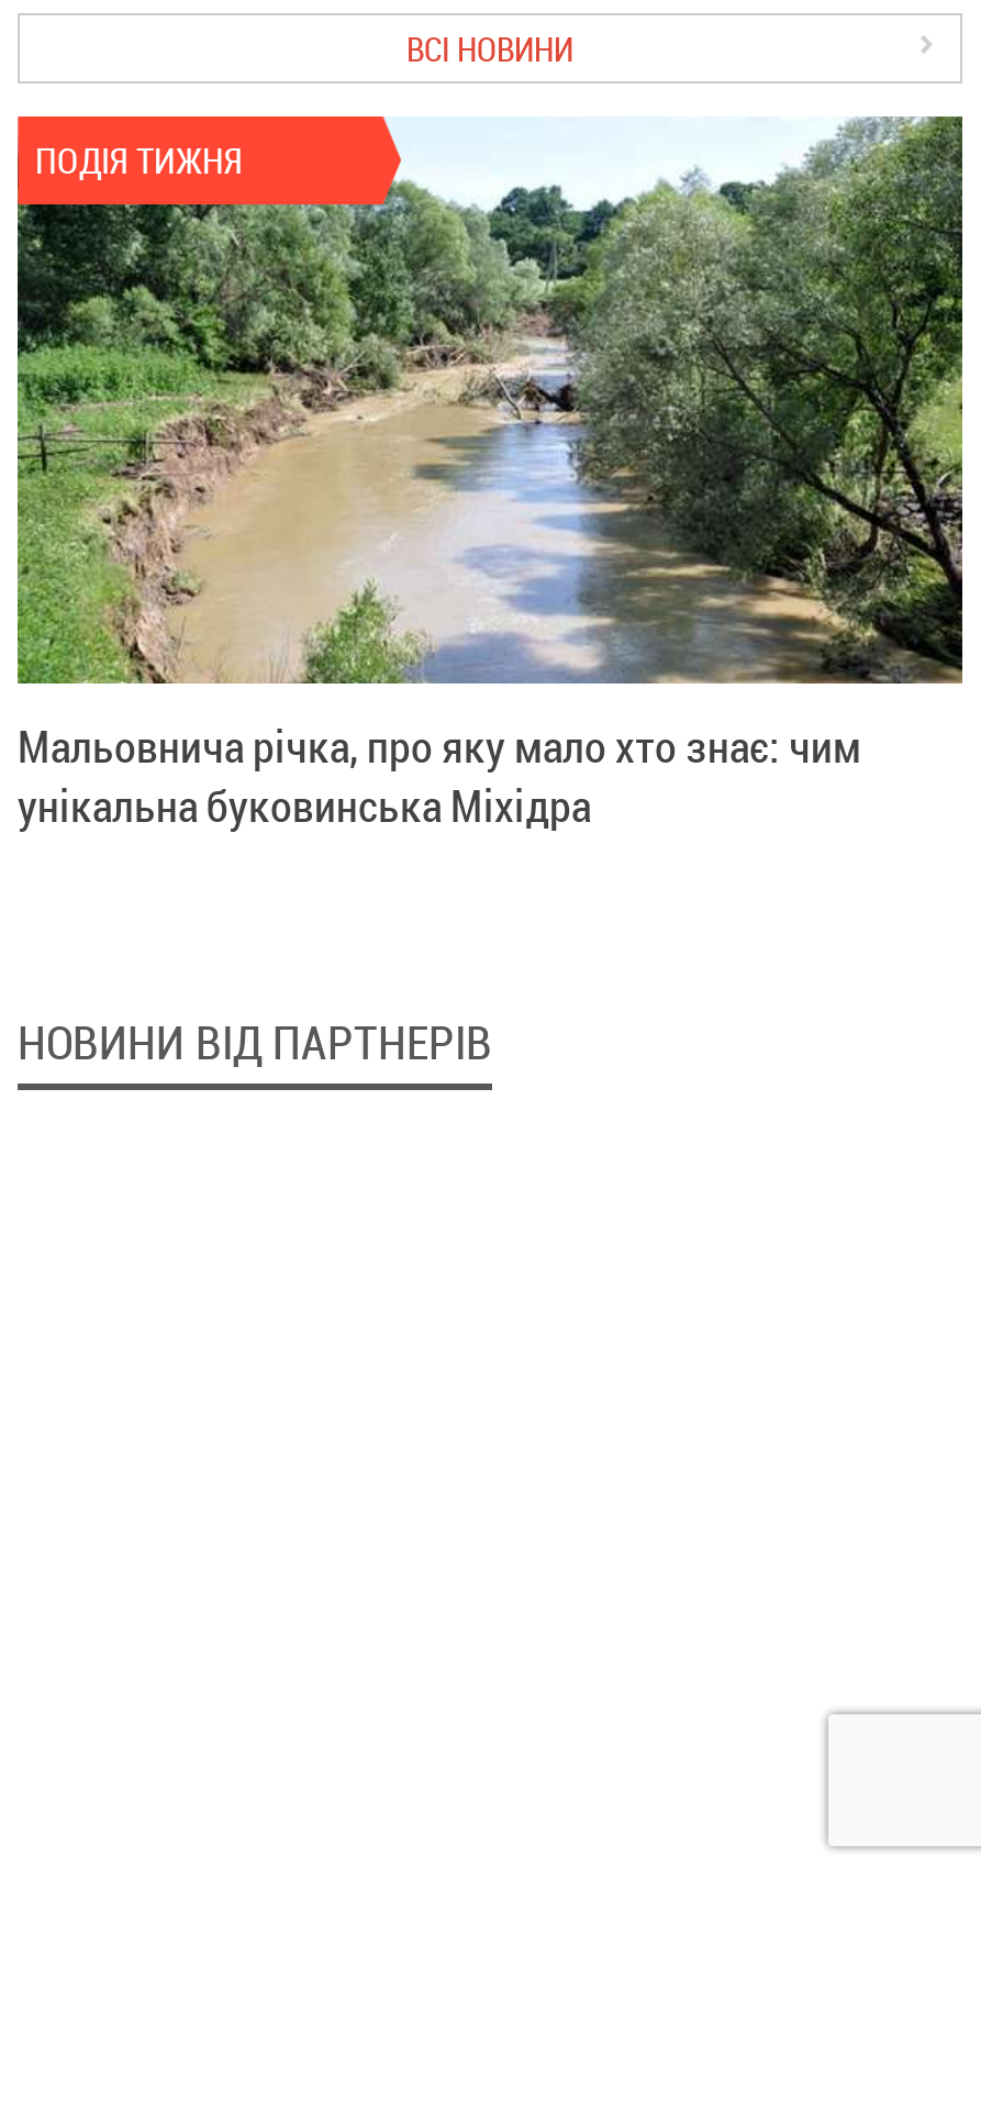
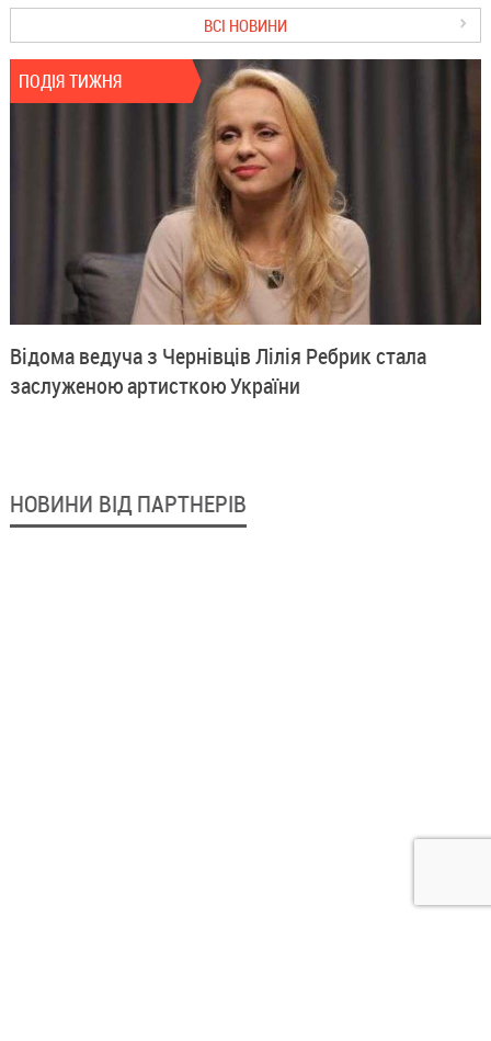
- [image]
- Мальовнича річка, про яку мало хто знає: чим
- унікальна буковинська Міхідра
+ [image]
+ Відома ведуча з Чернівців Лілія Ребрик стала
+ заслуженою артисткою України
